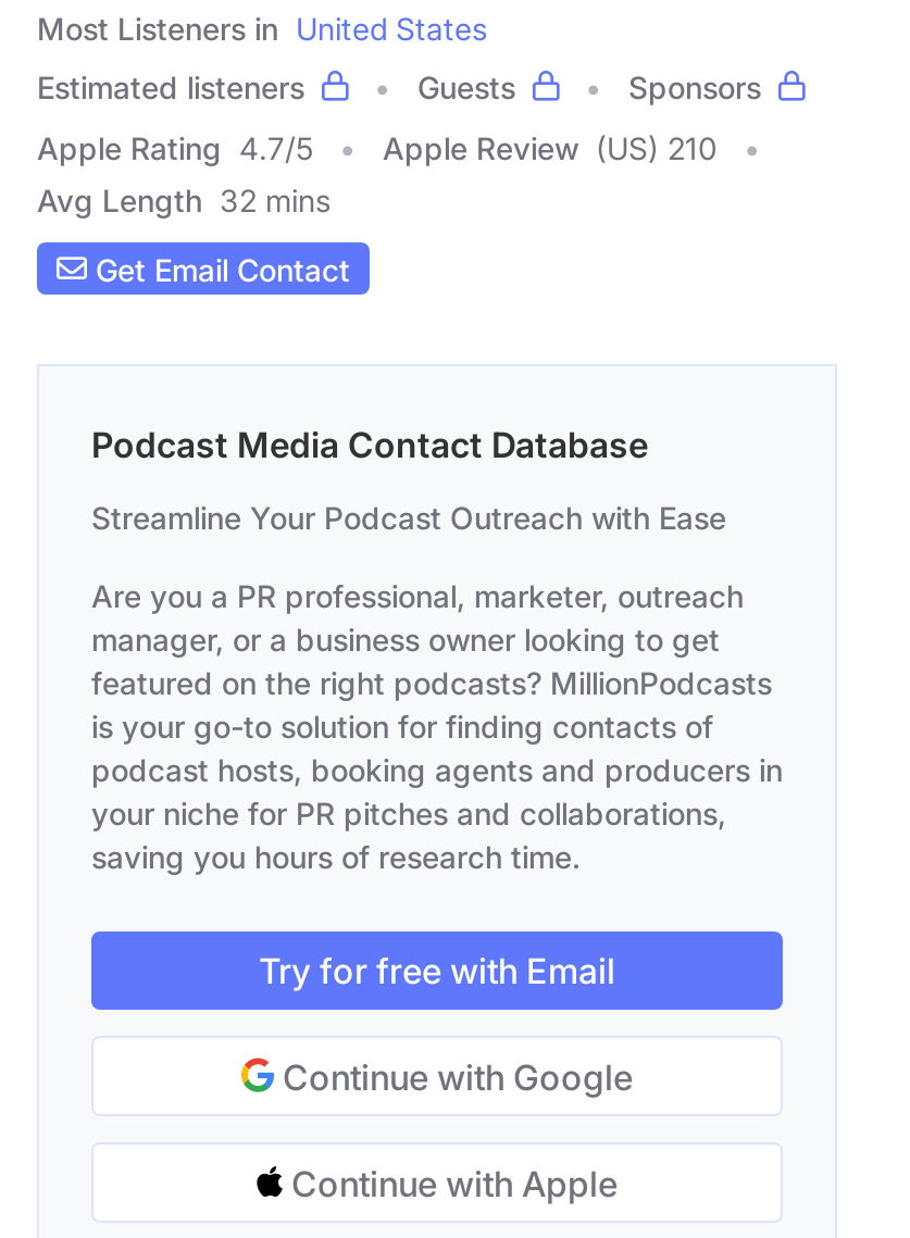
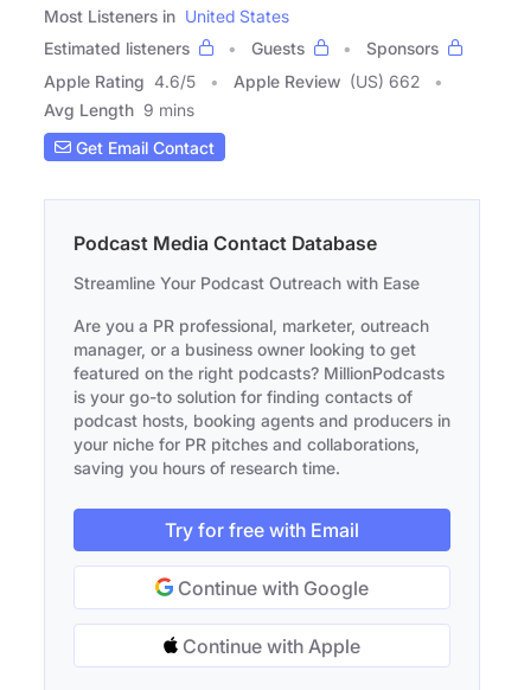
- Apple Rating 4.7/5
+ Apple Rating 4.6/5

- Apple Review (US) 210
+ Apple Review (US) 662

- Avg Length 32 mins
+ Avg Length 9 mins
